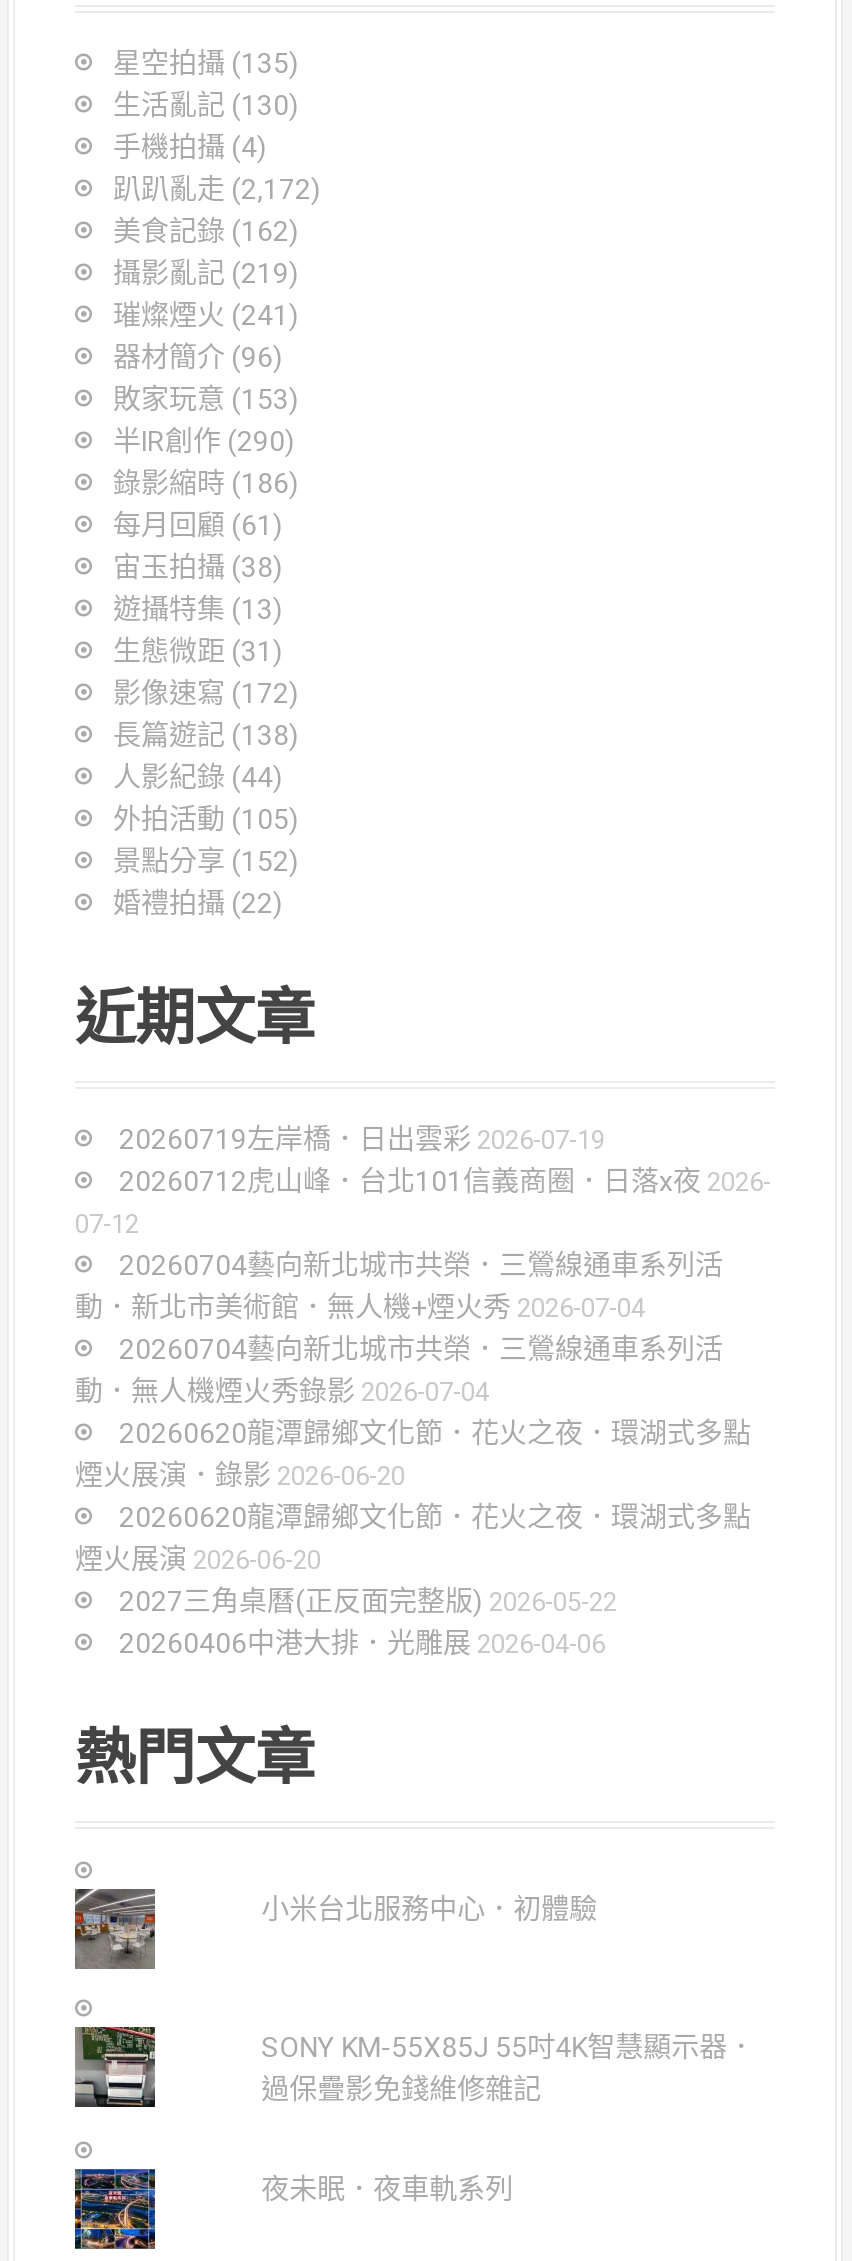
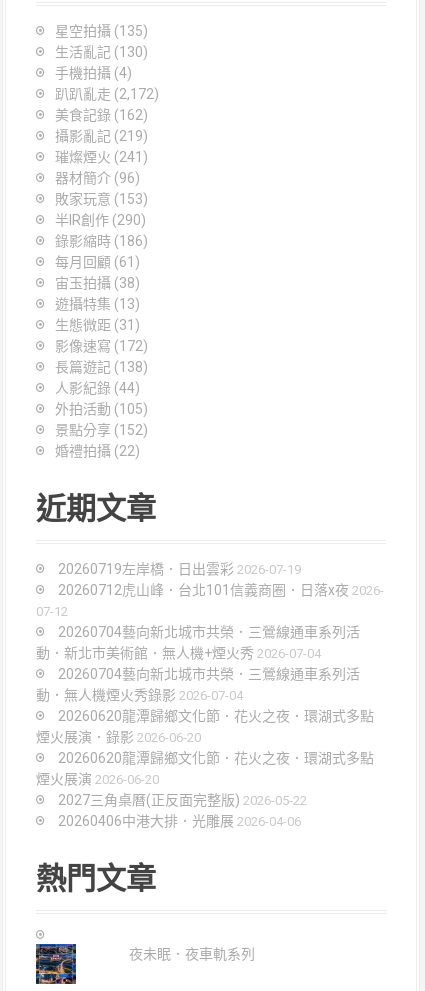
- [image]

- 小米台北服務中心．初體驗

- [image]

- SONY KM-55X85J 55吋4K智慧顯示器．
- 過保疊影免錢維修雜記
